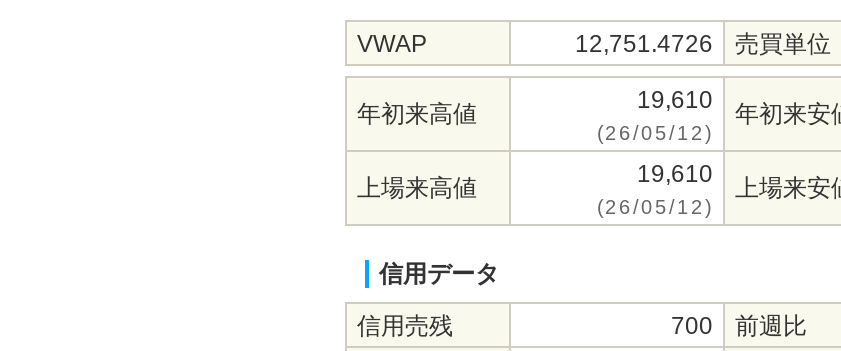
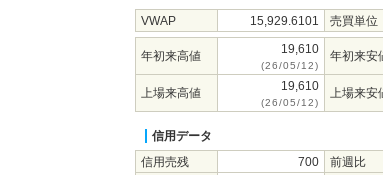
- 12,751.4726 売買単位
+ 15,929.6101 売買単位
